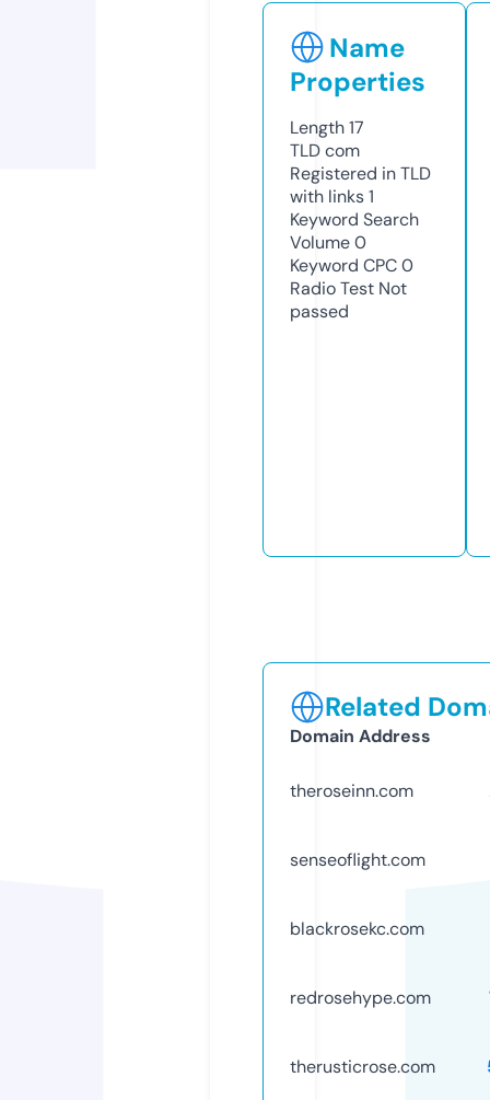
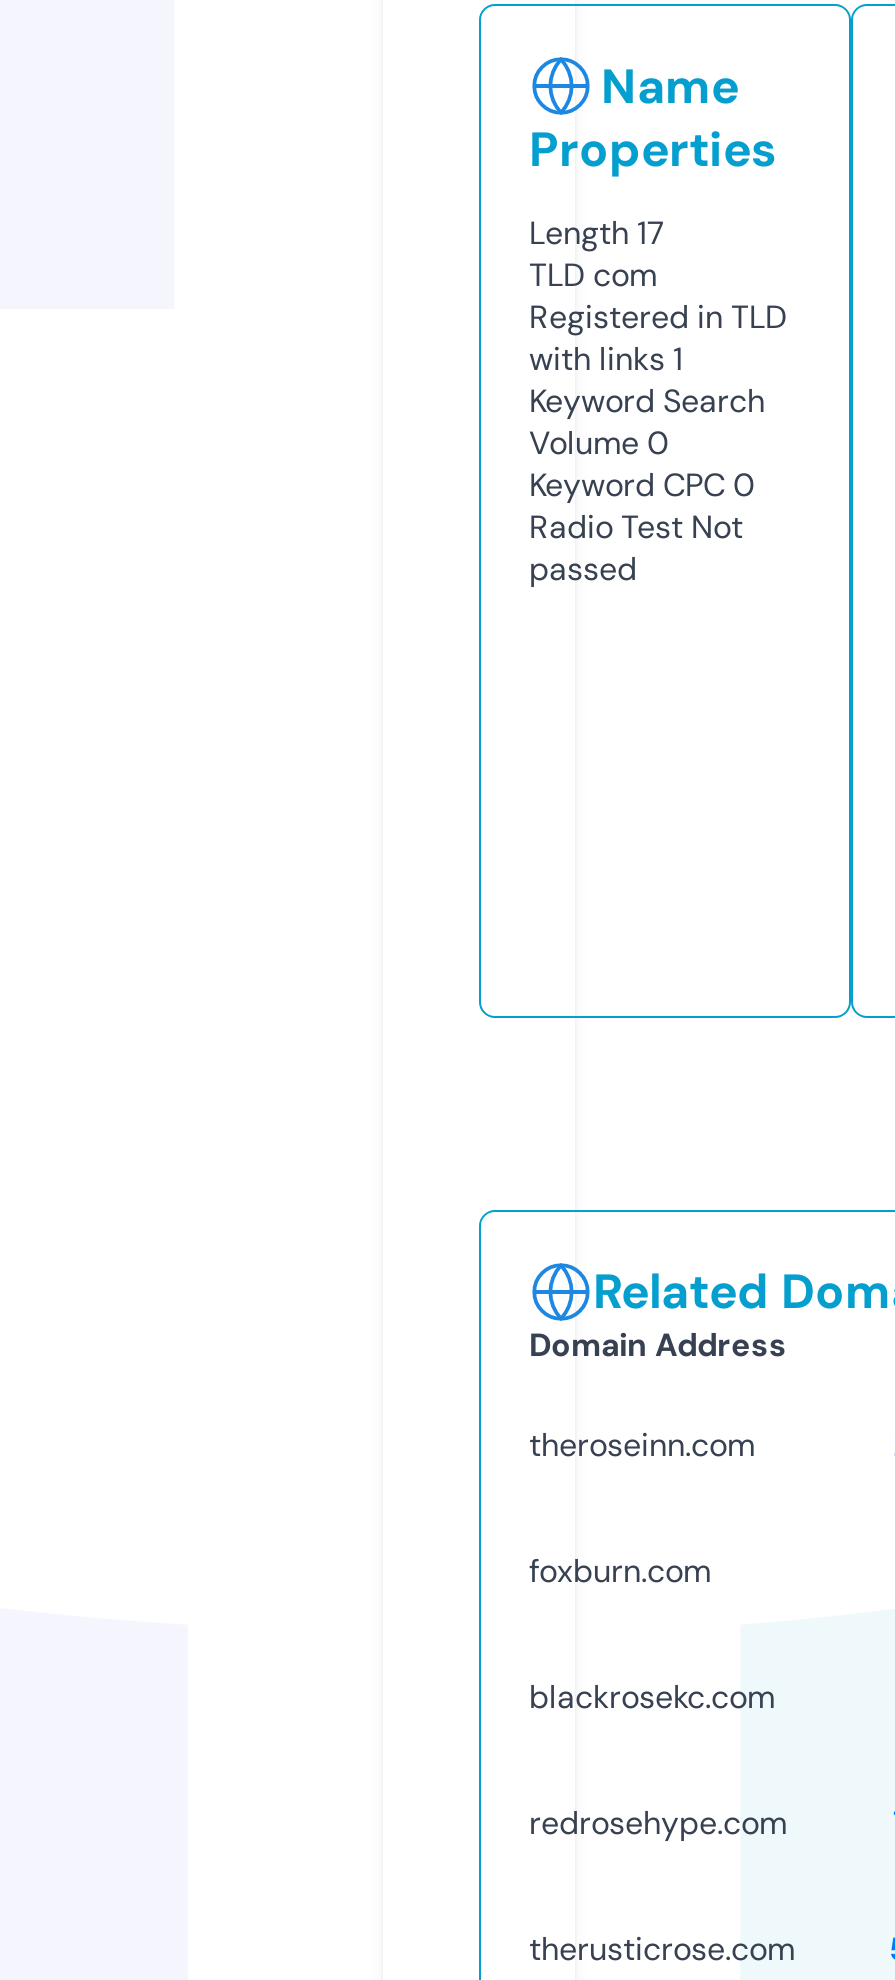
- senseoflight.com
+ foxburn.com
